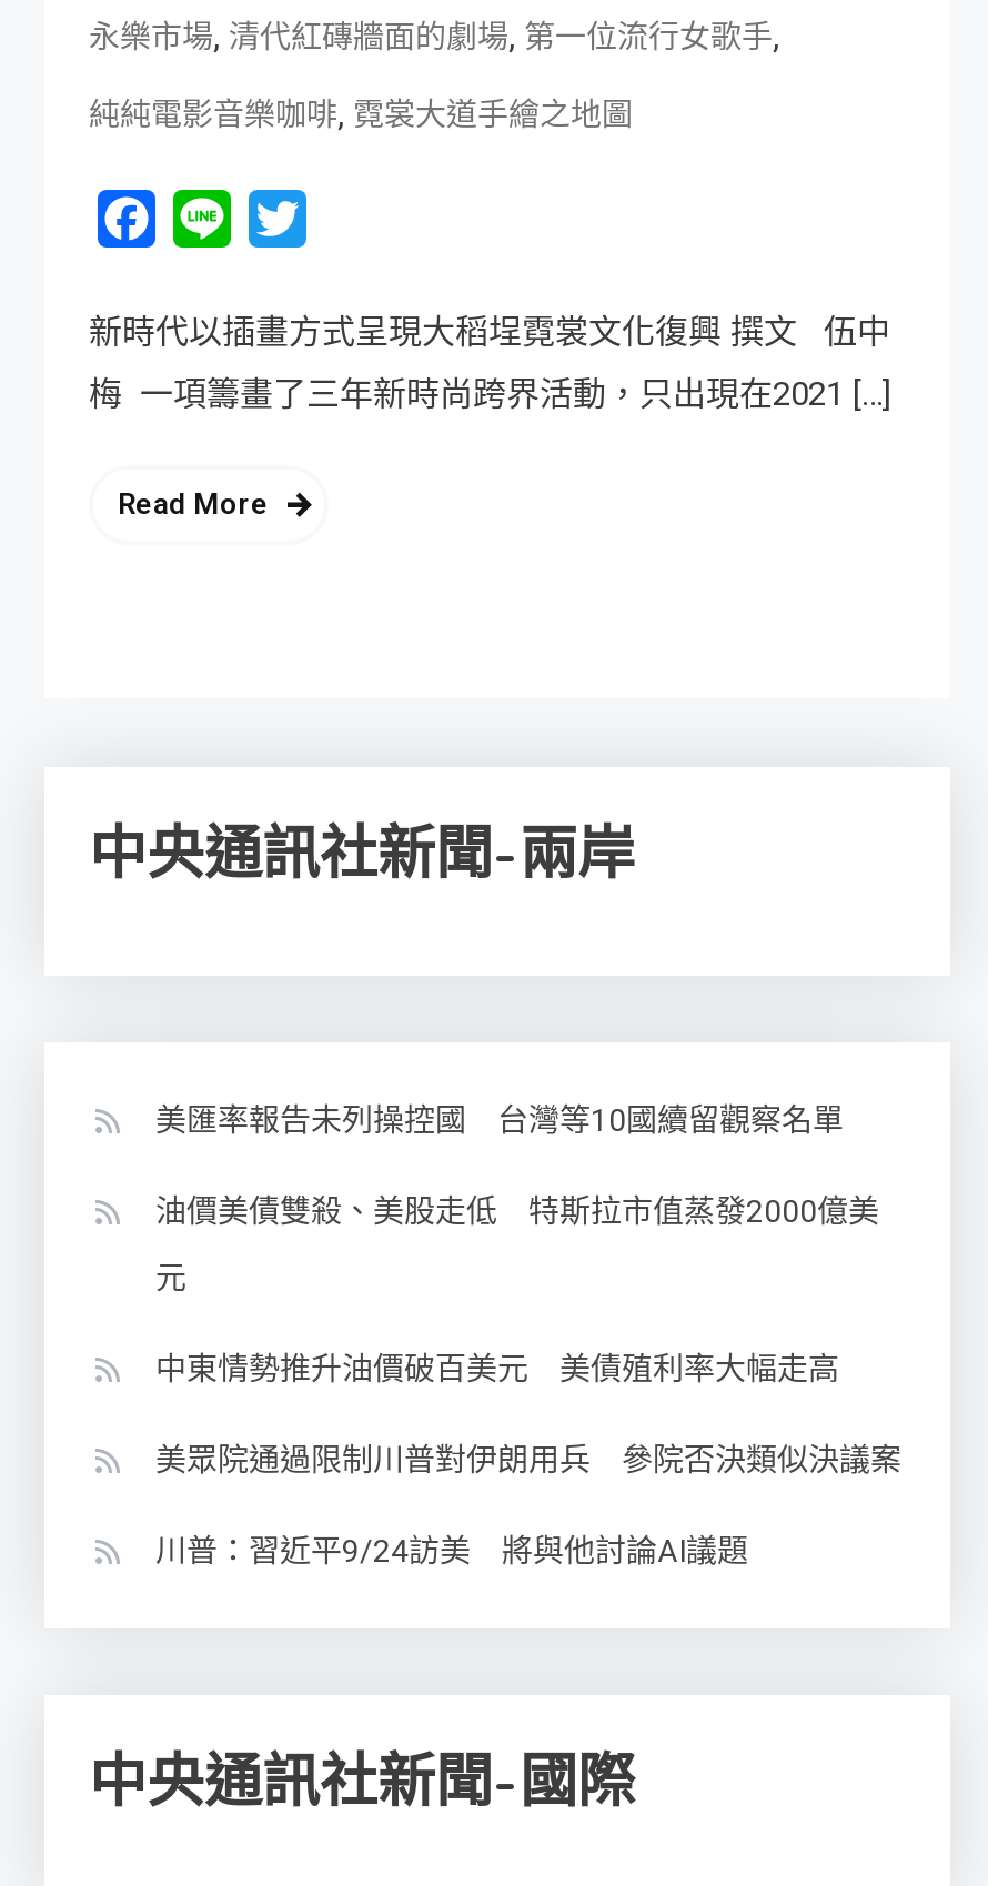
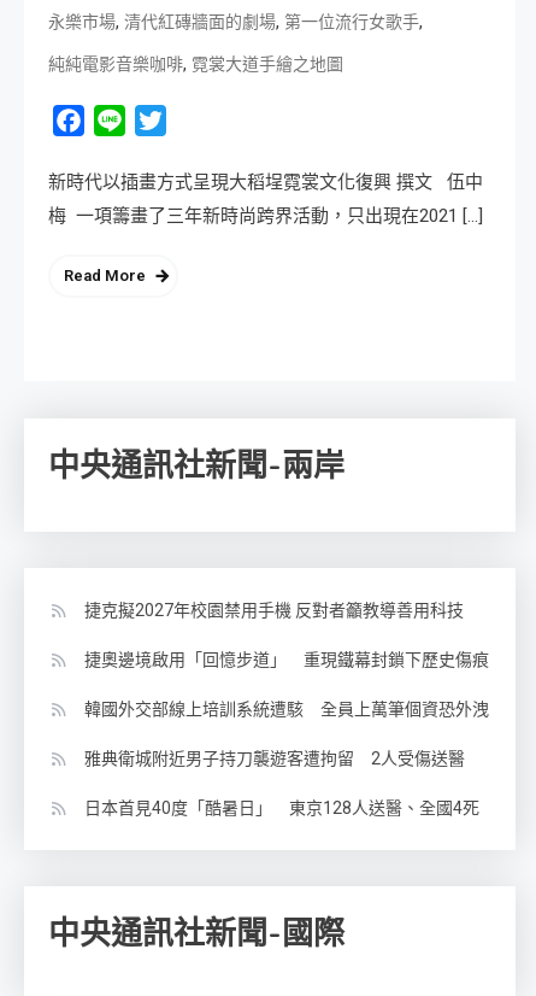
- 美匯率報告未列操控國 台灣等10國續留觀察名單
- 油價美債雙殺、美股走低 特斯拉市值蒸發2000億美
- 元
- 中東情勢推升油價破百美元 美債殖利率大幅走高
- 美眾院通過限制川普對伊朗用兵 參院否決類似決議案
- 川普：習近平9/24訪美 將與他討論AI議題
+ 捷克擬2027年校園禁用手機 反對者籲教導善用科技
+ 捷奧邊境啟用「回憶步道」 重現鐵幕封鎖下歷史傷痕
+ 韓國外交部線上培訓系統遭駭 全員上萬筆個資恐外洩
+ 雅典衛城附近男子持刀襲遊客遭拘留 2人受傷送醫
+ 日本首見40度「酷暑日」 東京128人送醫、全國4死
